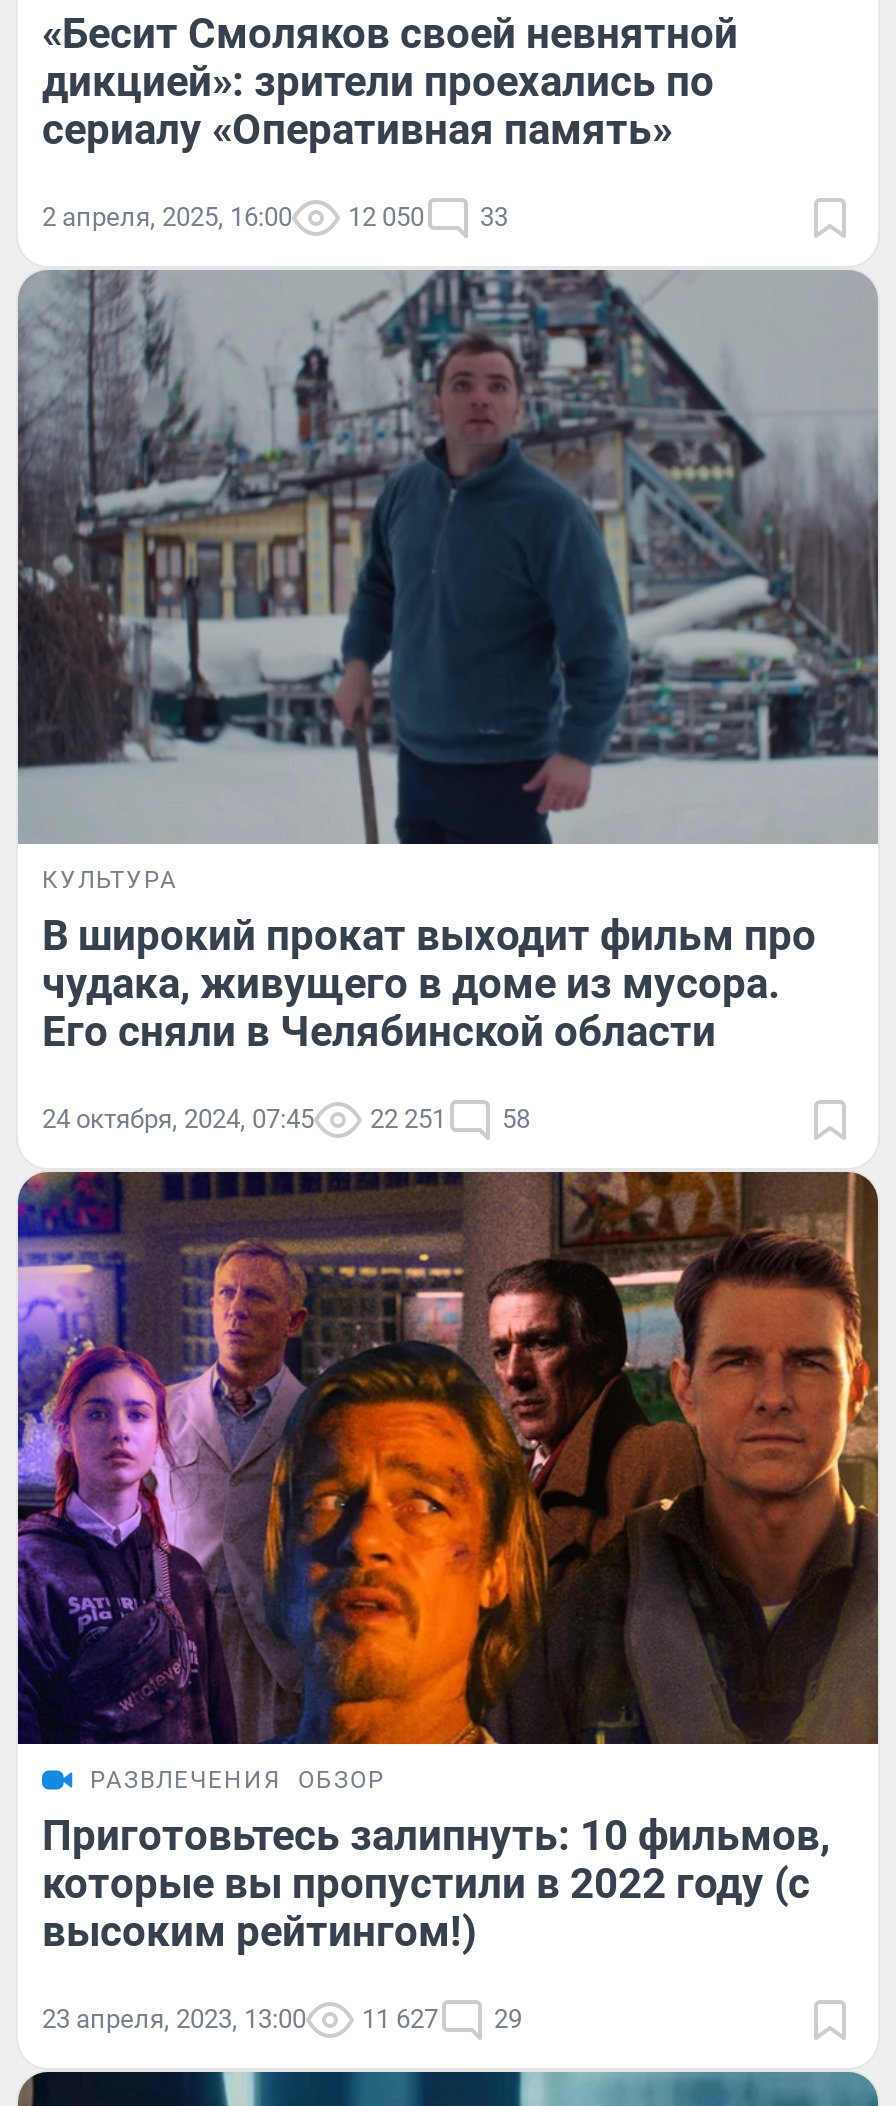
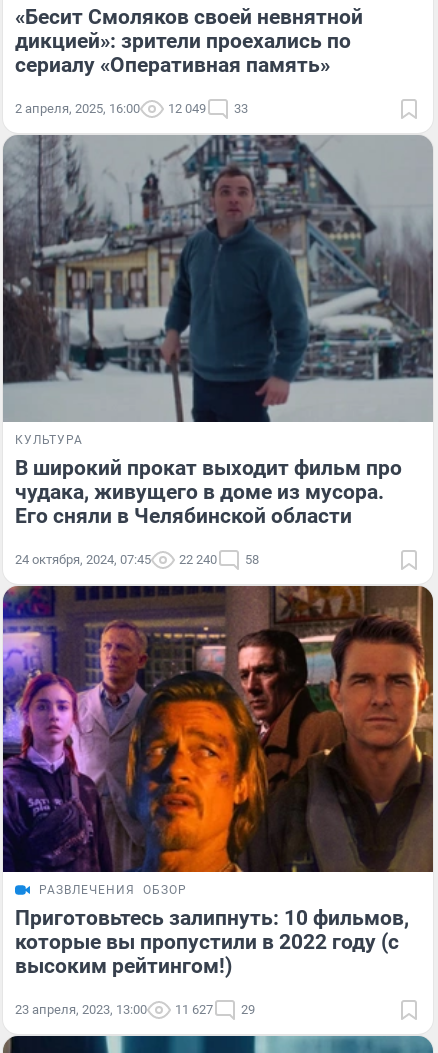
- 2 апреля, 2025, 16:00 12 050 33
+ 2 апреля, 2025, 16:00 12 049 33

- 24 октября, 2024, 07:45 22 251 58
+ 24 октября, 2024, 07:45 22 240 58
